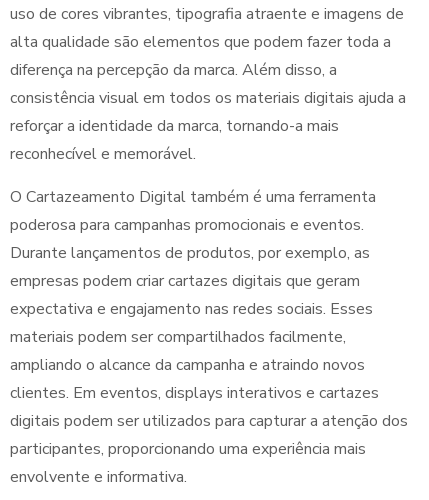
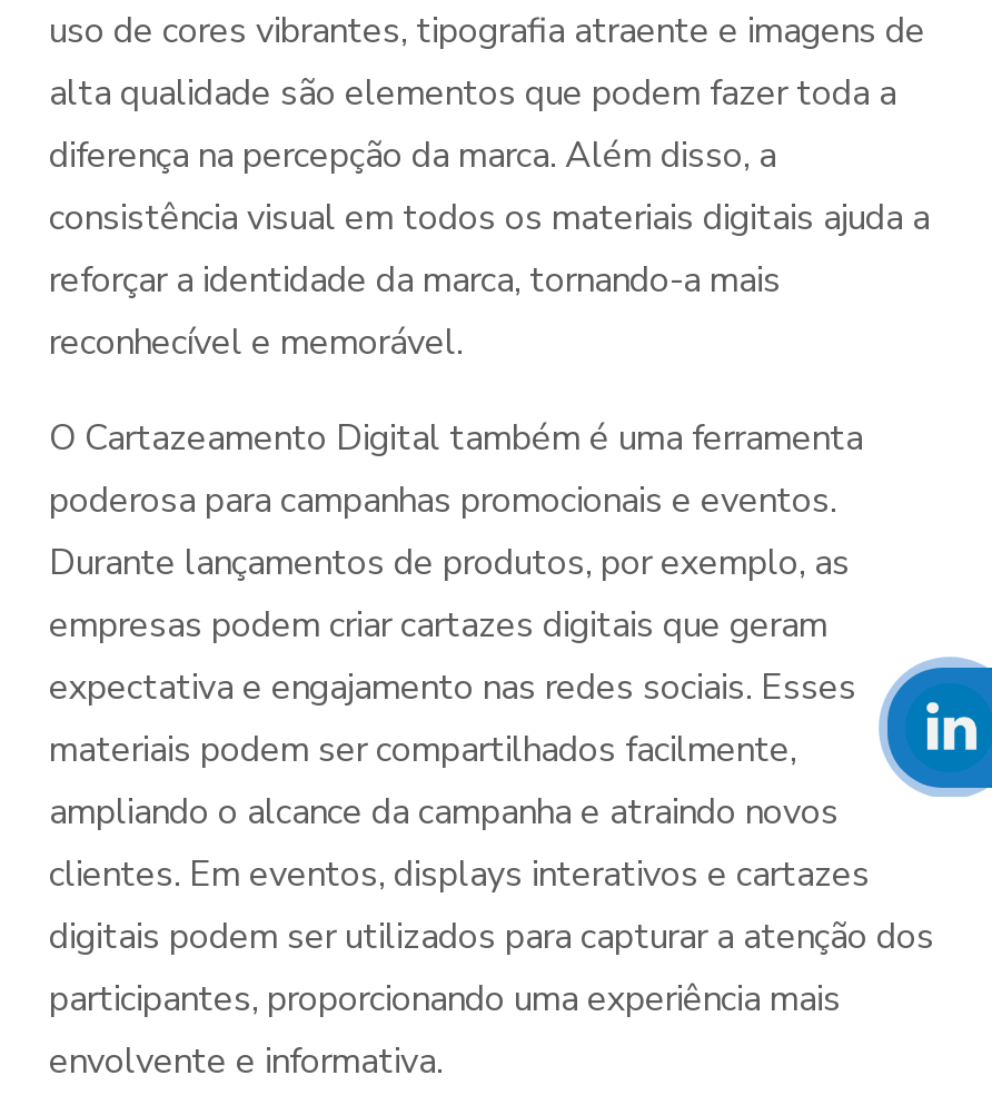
+ [image]
